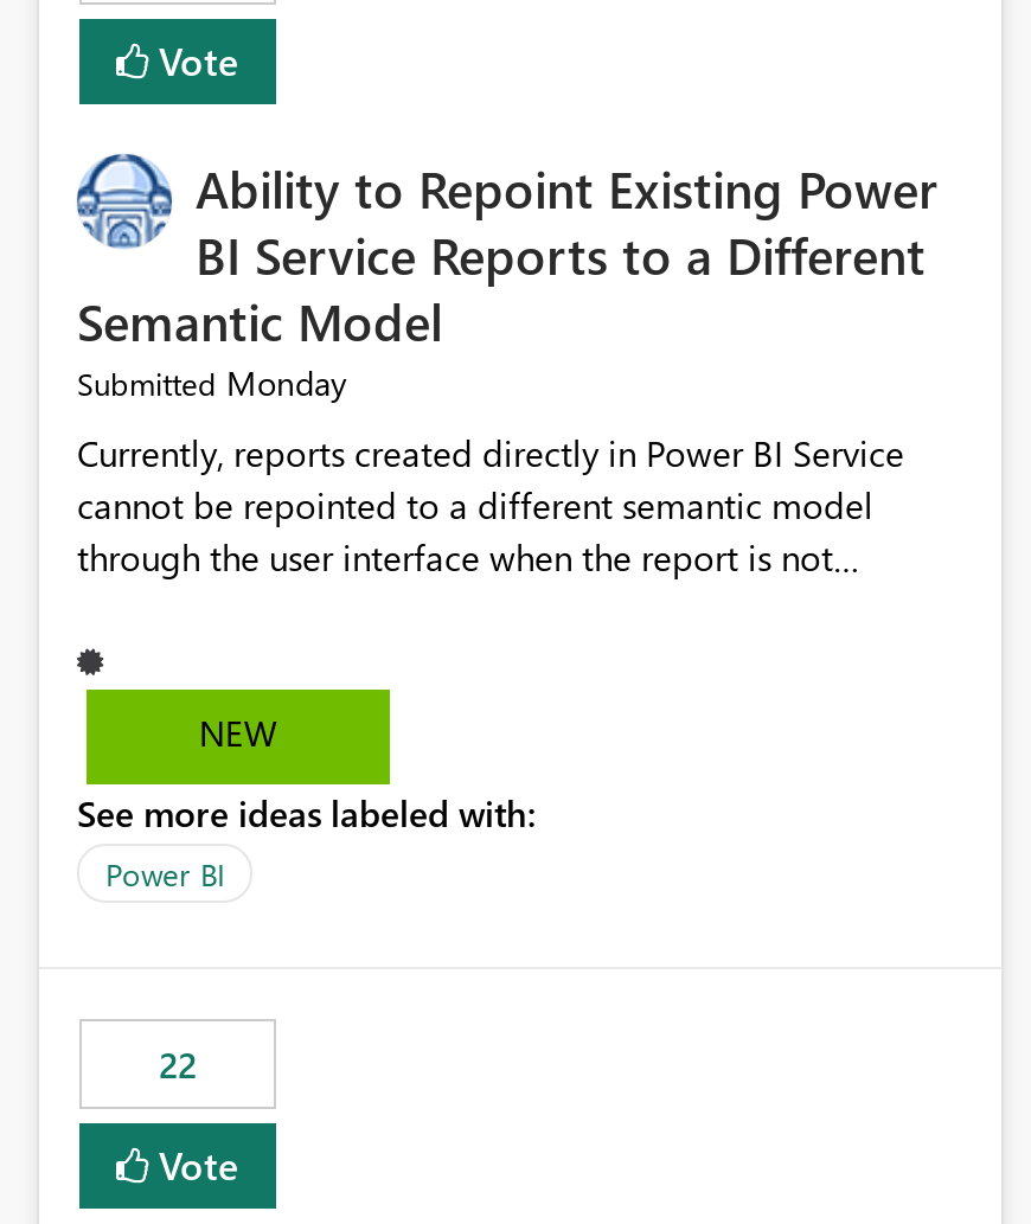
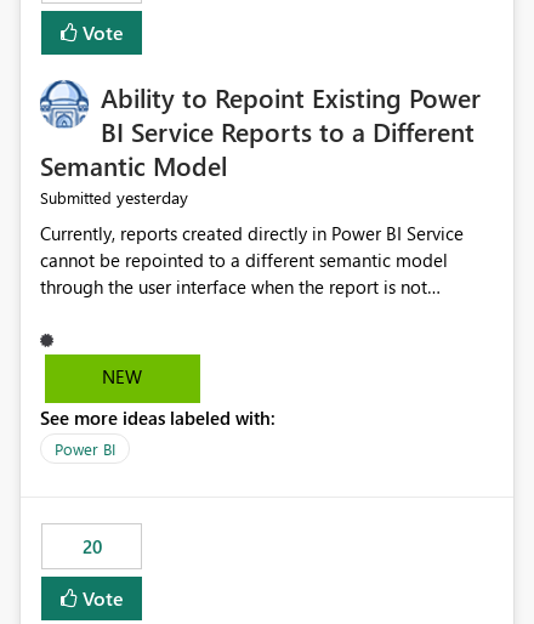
- Submitted Monday
+ Submitted yesterday

- 22
+ 20
